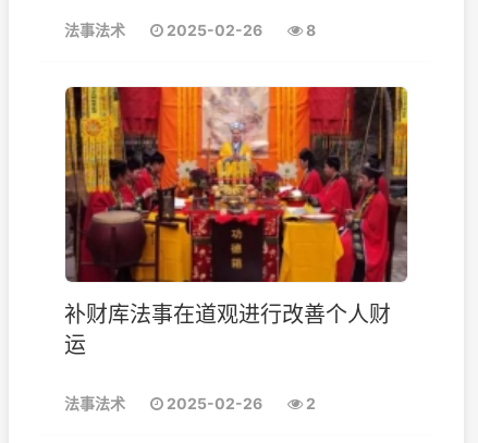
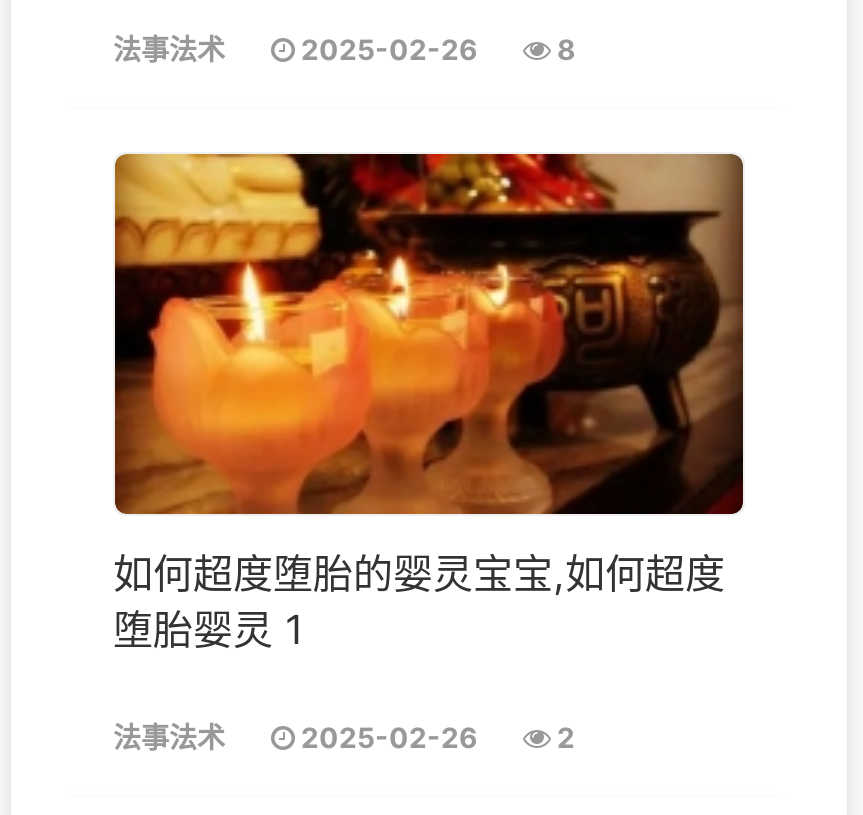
- [image]
- 补财库法事在道观进行改善个人财
- 运
+ [image]
+ 如何超度堕胎的婴灵宝宝,如何超度
+ 堕胎婴灵 1
